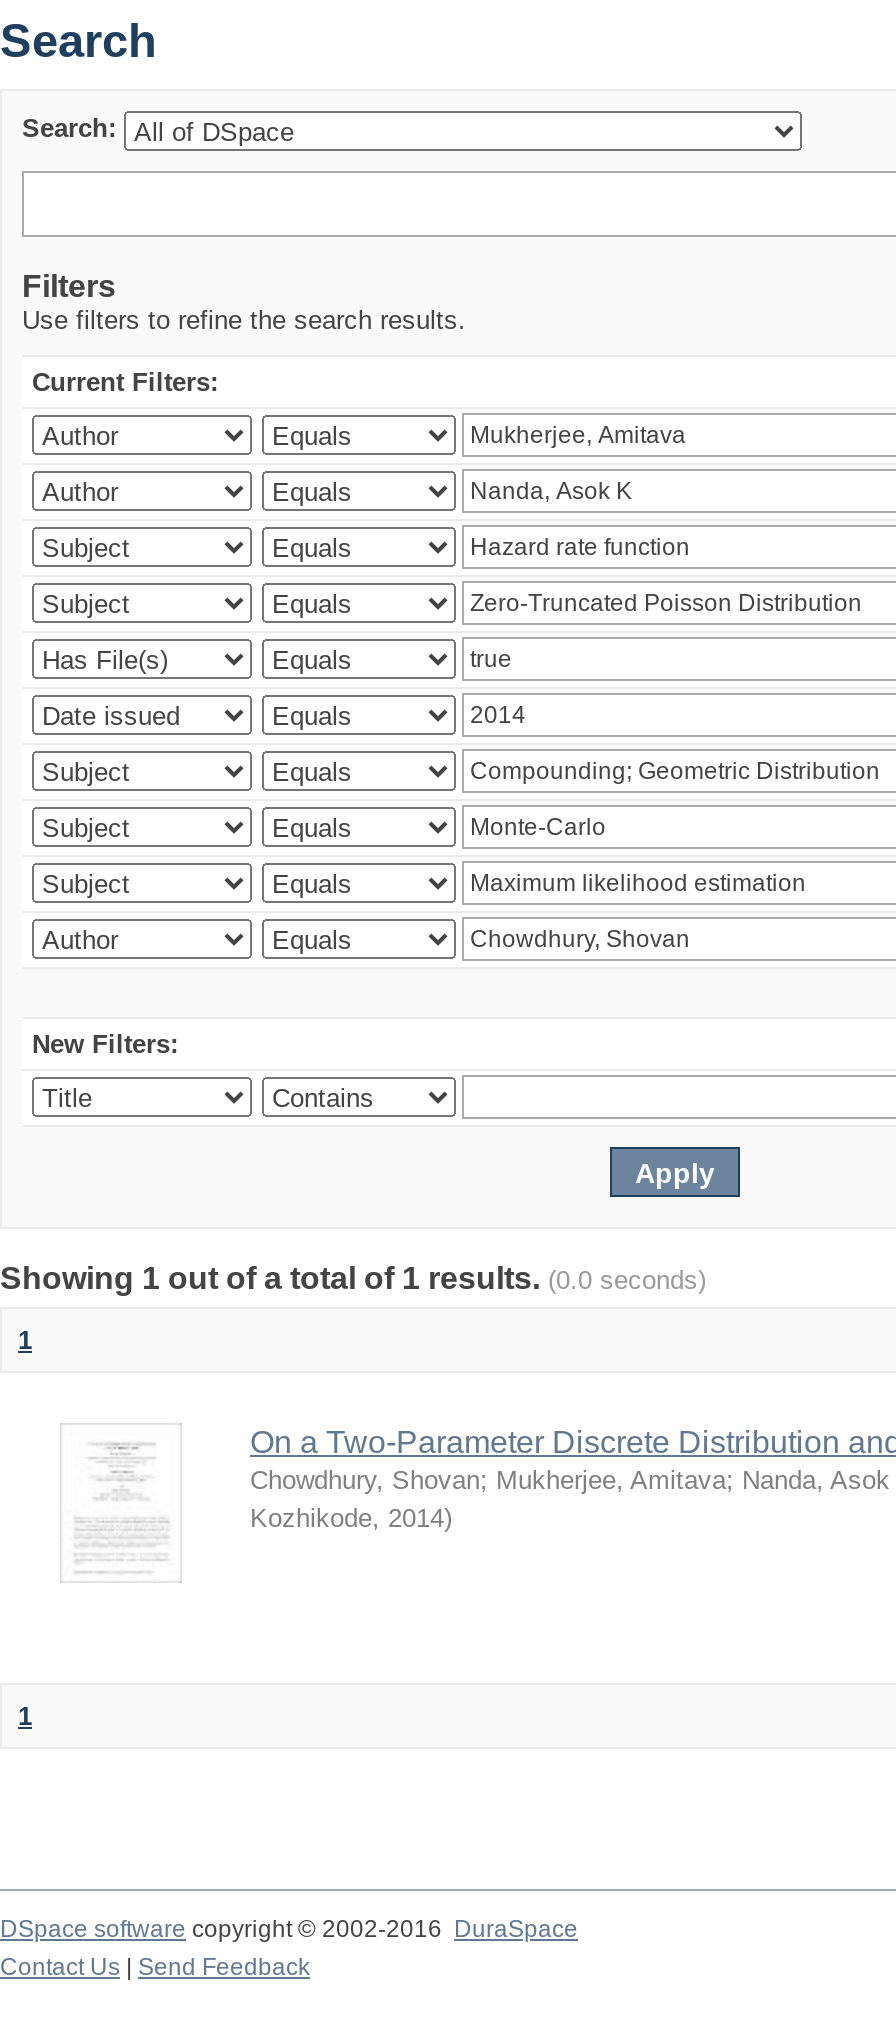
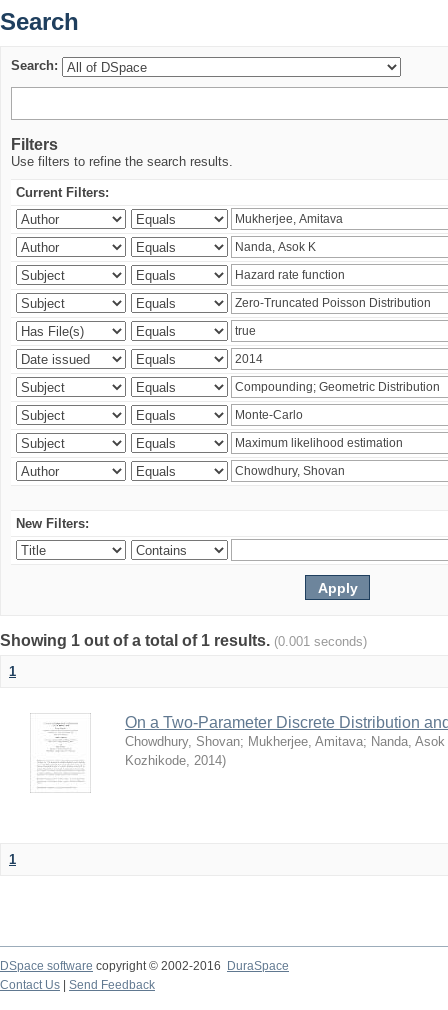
- Showing 1 out of a total of 1 results. (0.0 seconds)
+ Showing 1 out of a total of 1 results. (0.001 seconds)
